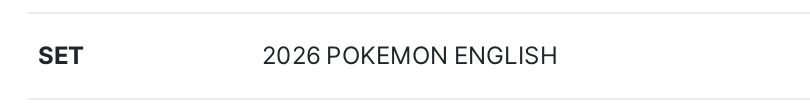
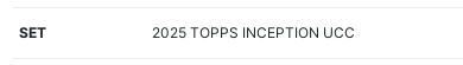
- 2026 POKEMON ENGLISH
+ 2025 TOPPS INCEPTION UCC
